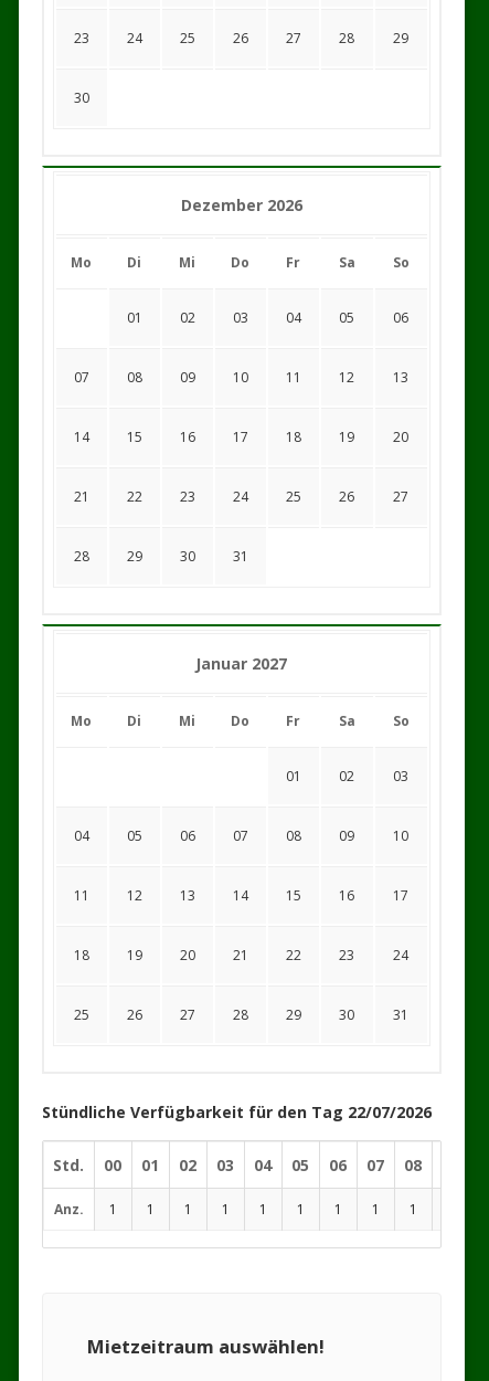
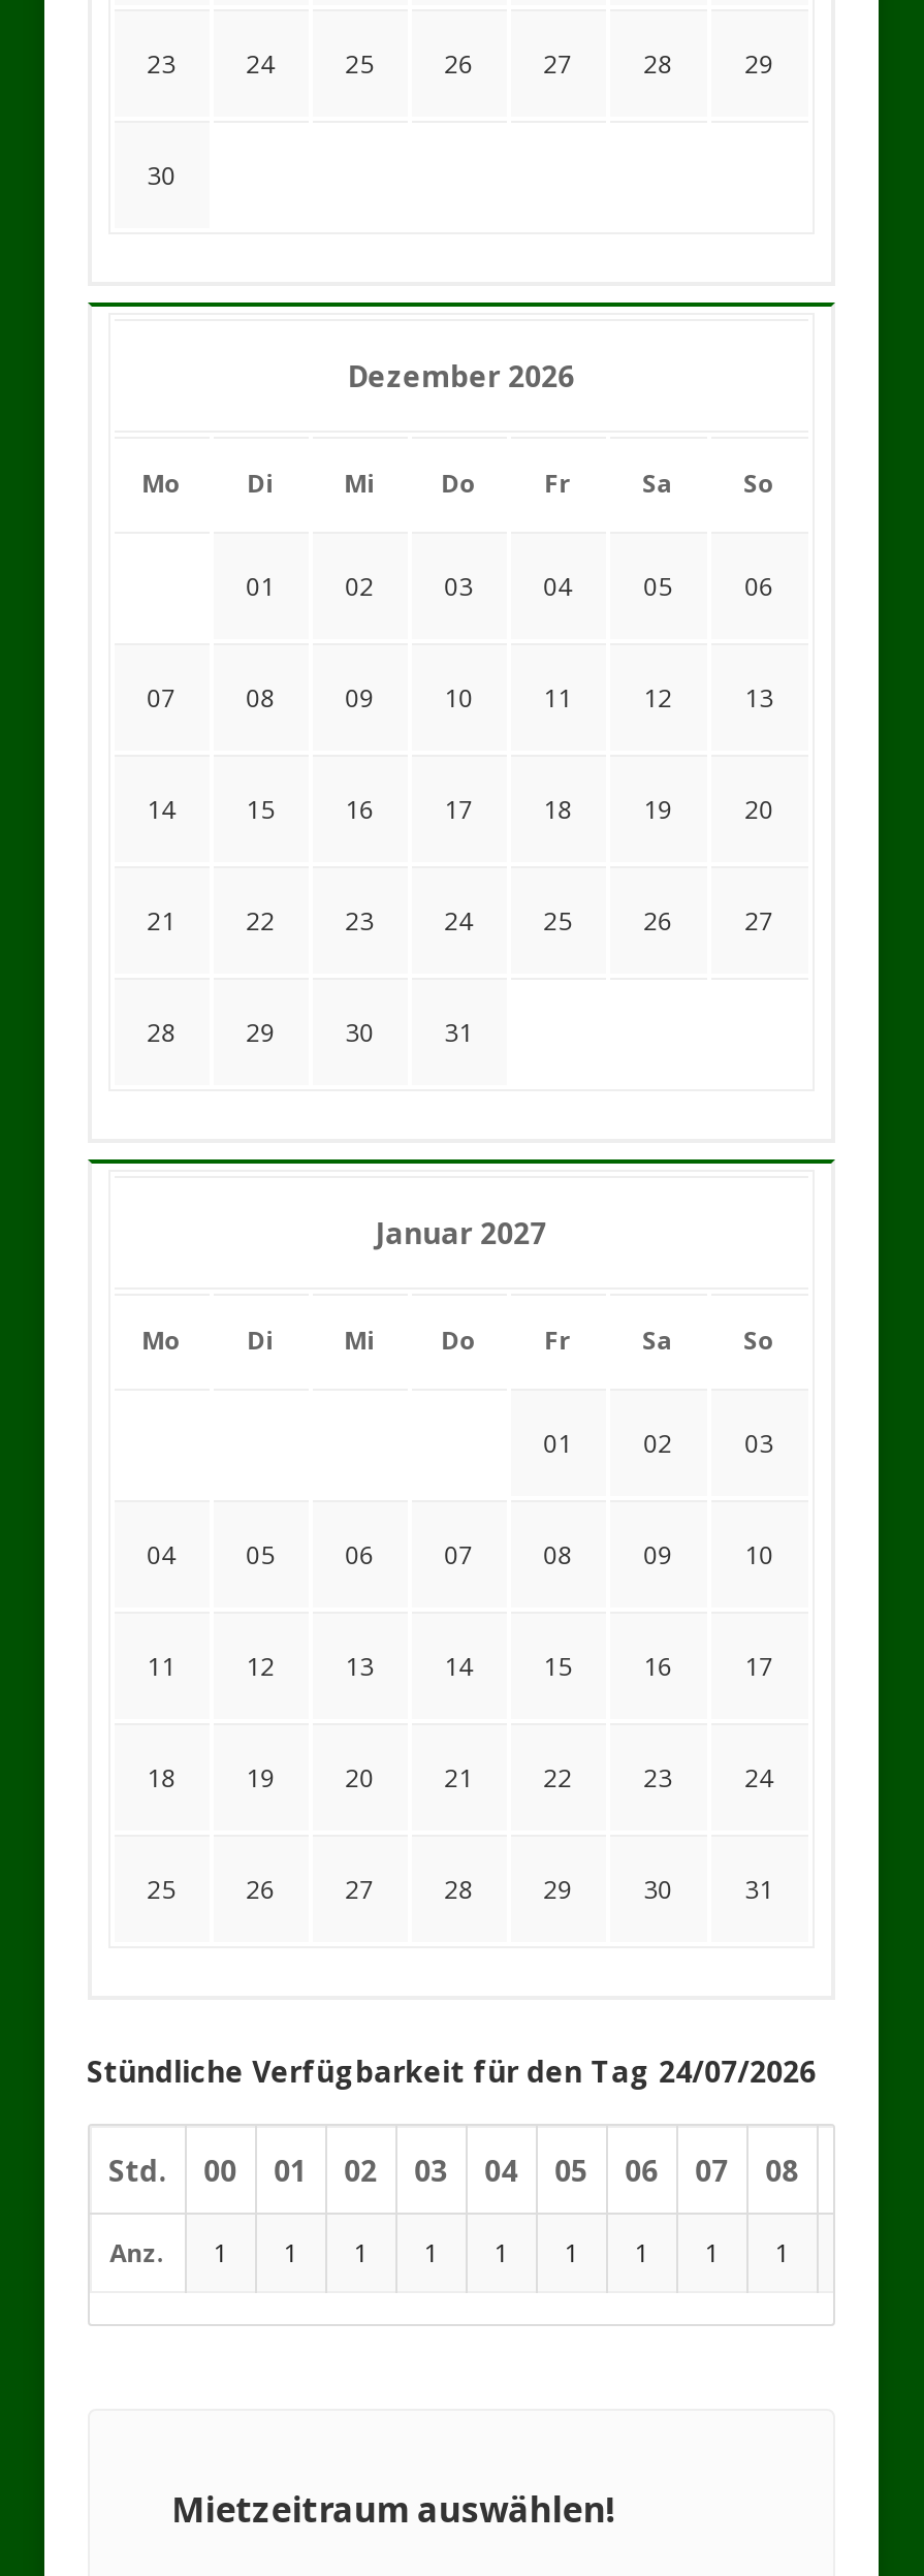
- Stündliche Verfügbarkeit für den Tag 22/07/2026
+ Stündliche Verfügbarkeit für den Tag 24/07/2026
